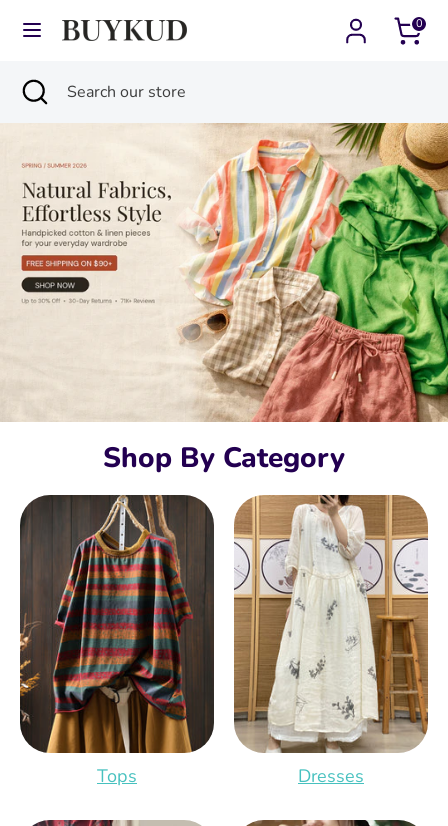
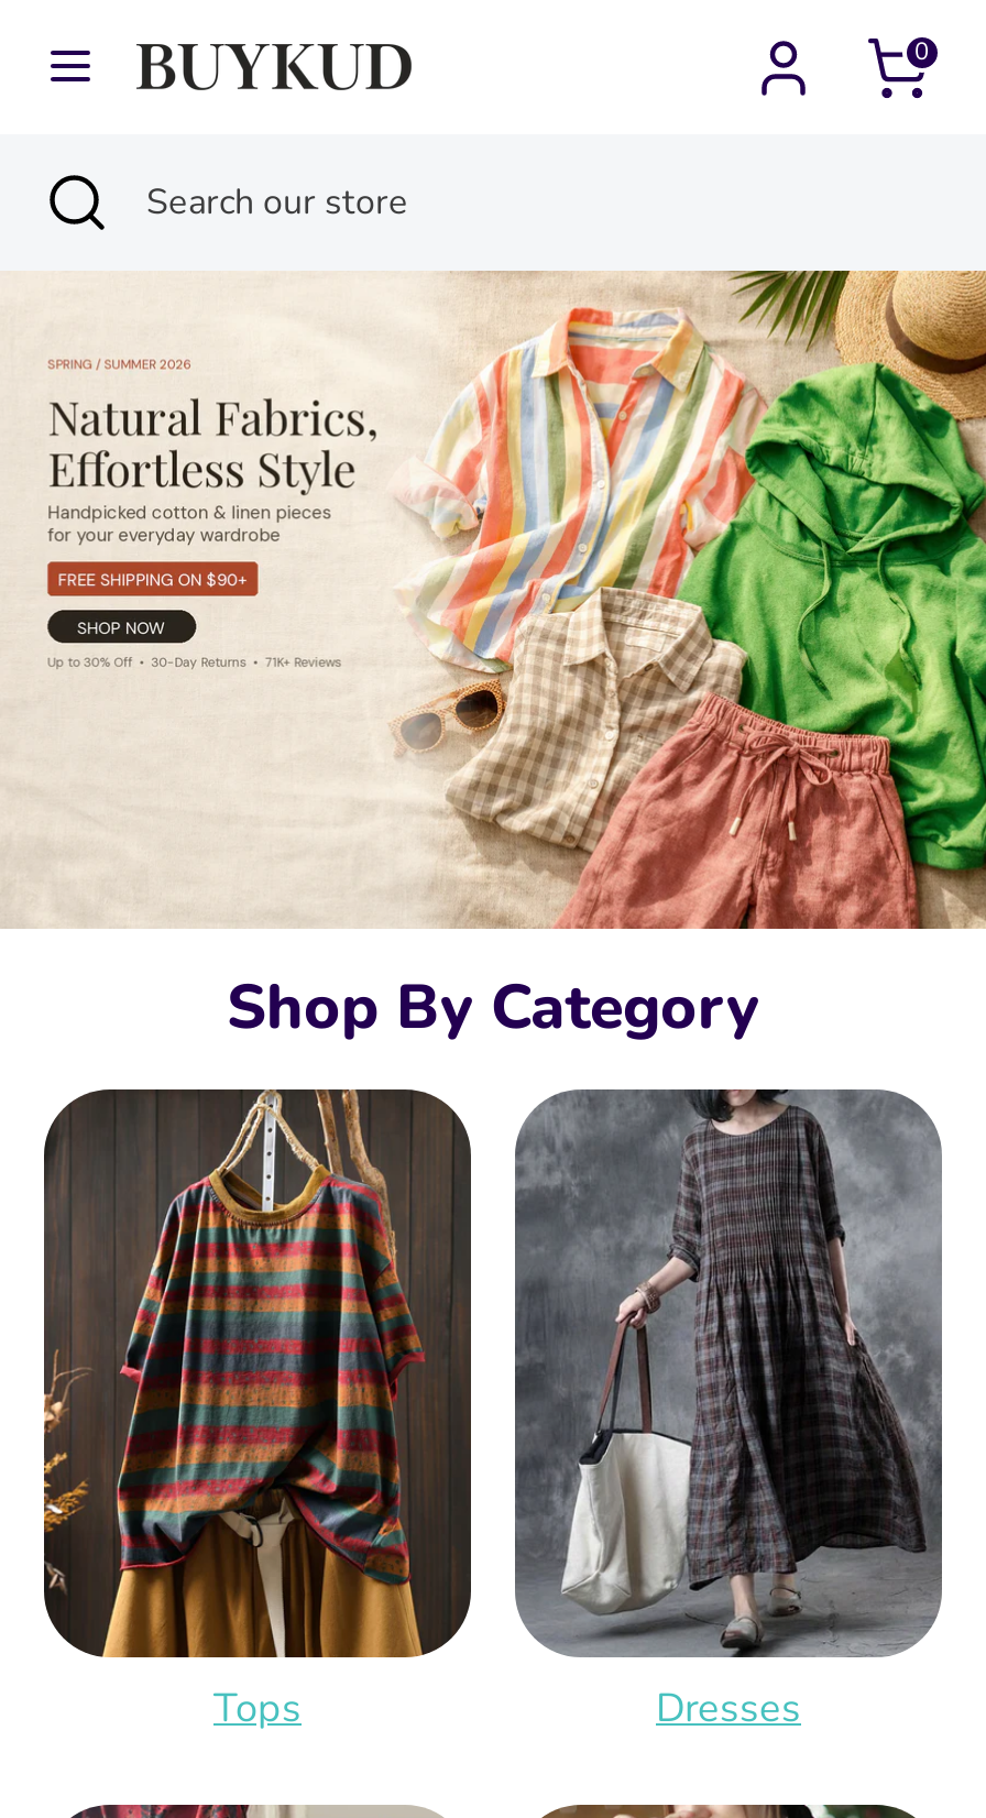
- [image]
+ [image]
